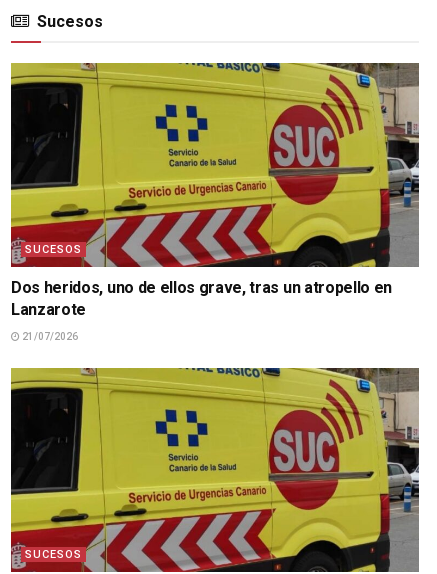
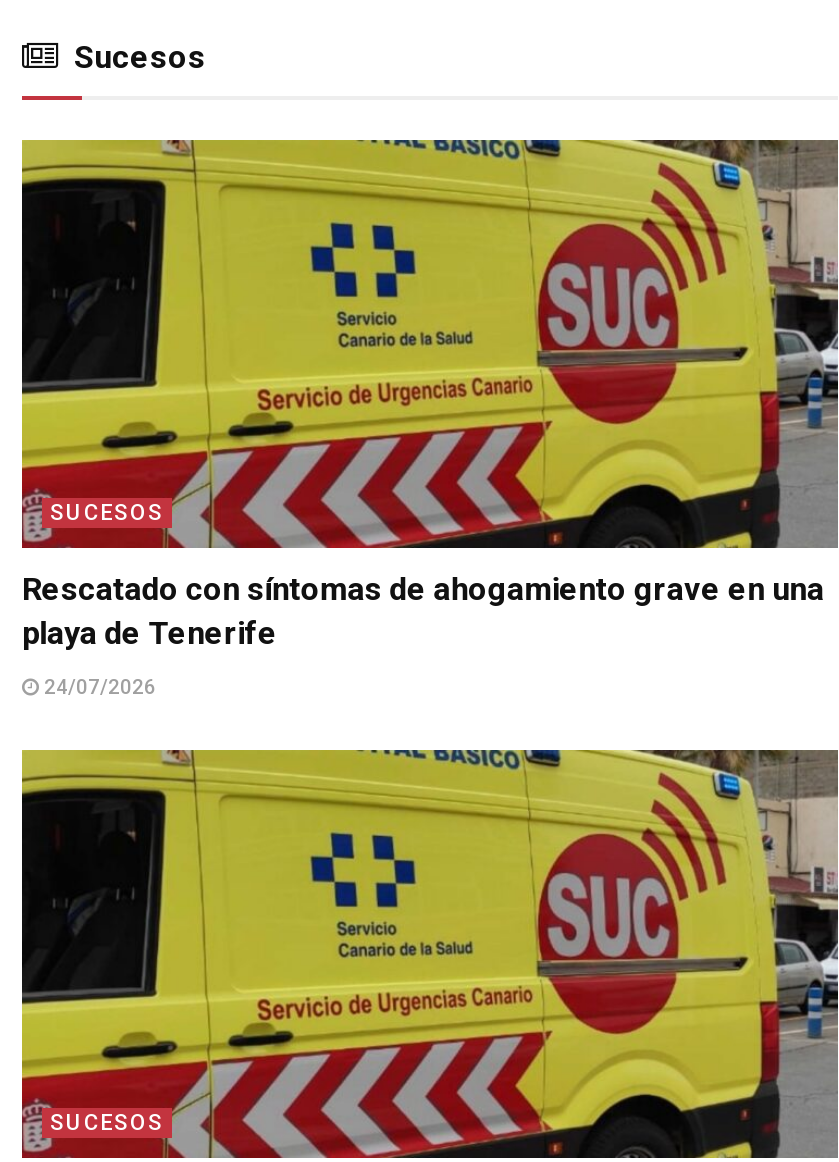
- Dos heridos, uno de ellos grave, tras un atropello en
- Lanzarote
+ Rescatado con síntomas de ahogamiento grave en una
+ playa de Tenerife

- 21/07/2026
+ 24/07/2026
